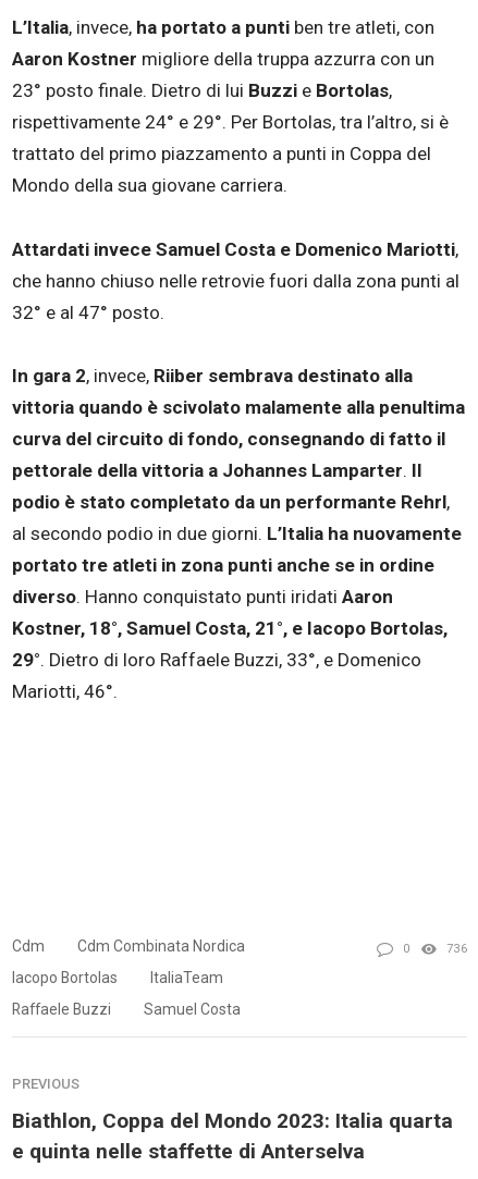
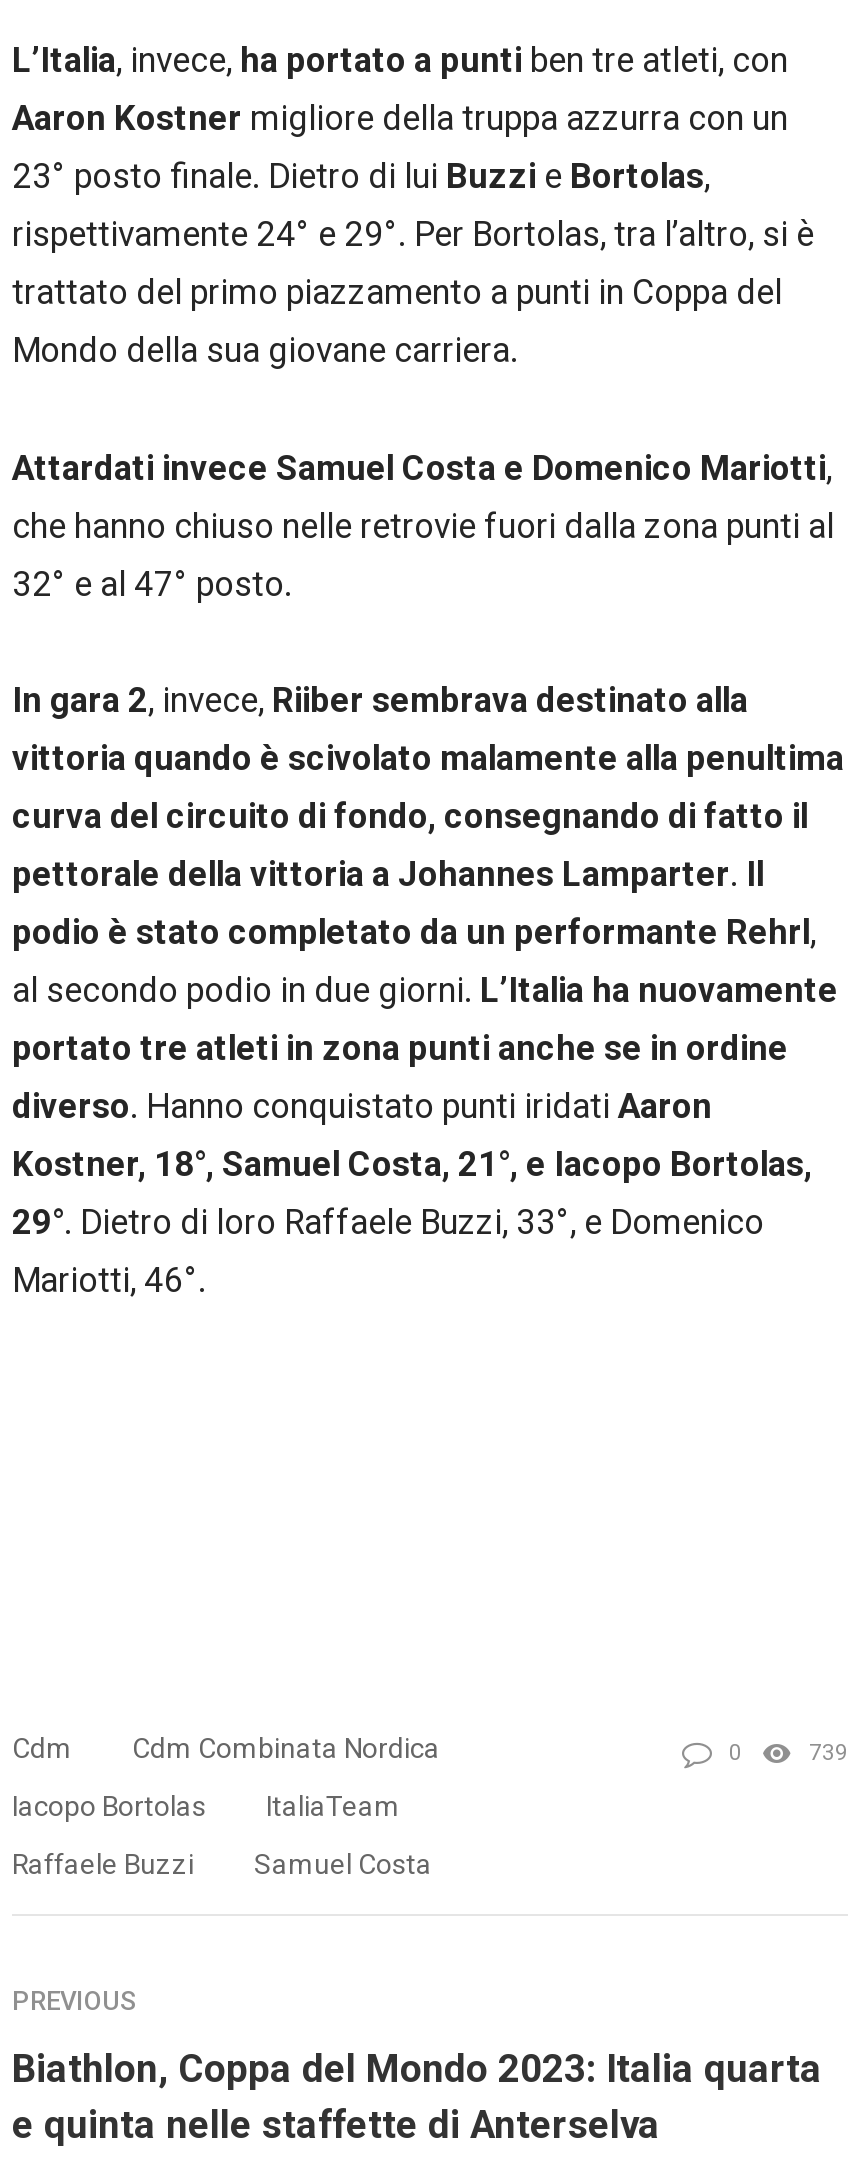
- 736
+ 739
